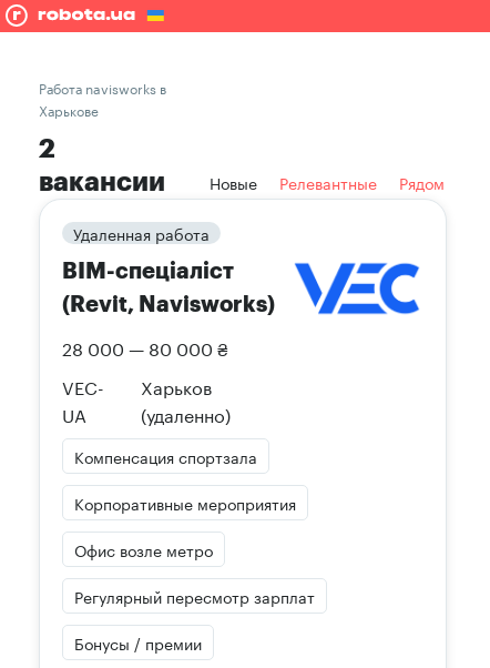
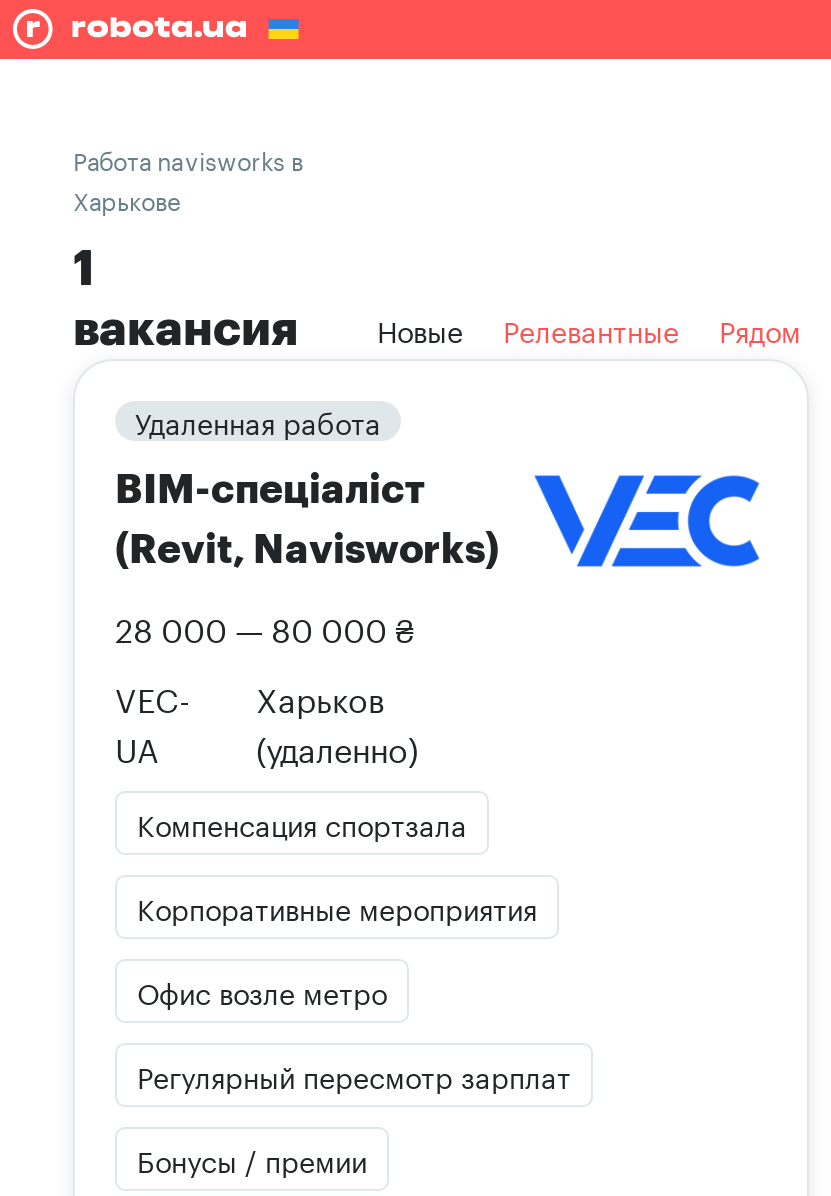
- 2
- вакансии
+ 1
+ вакансия
